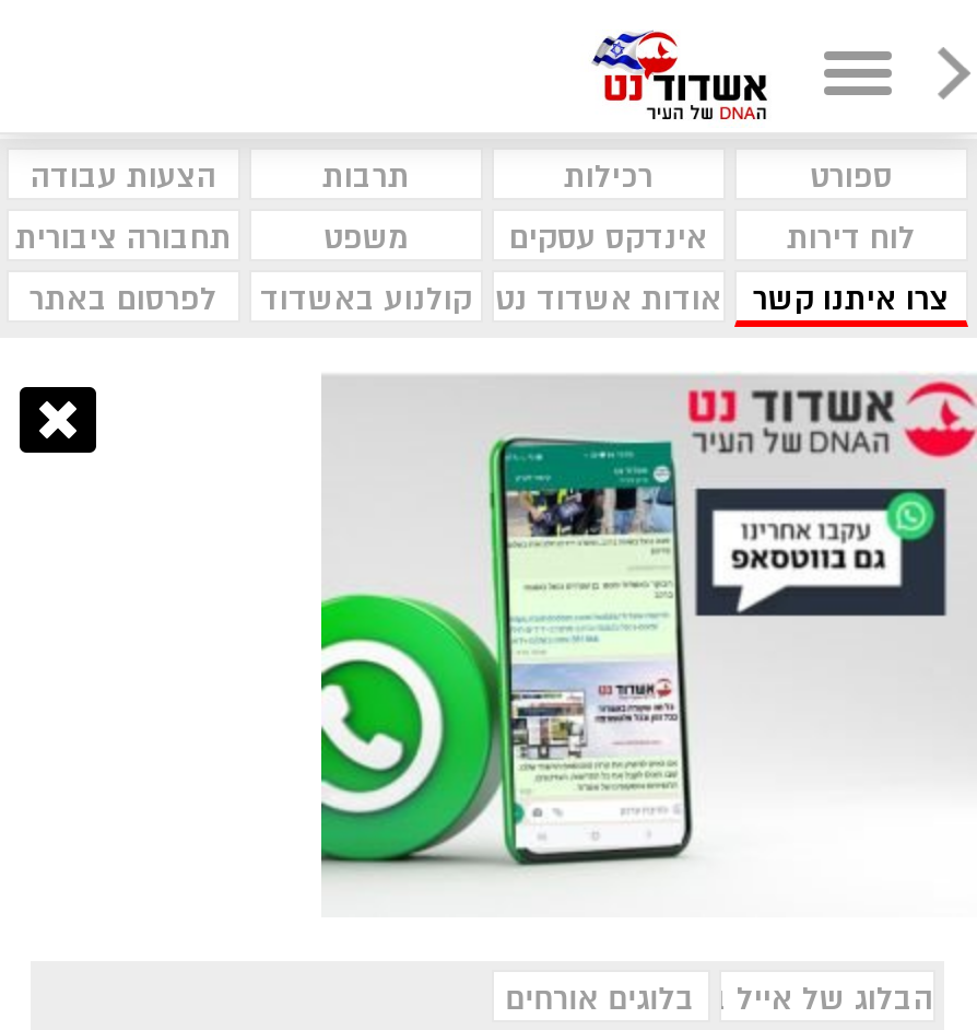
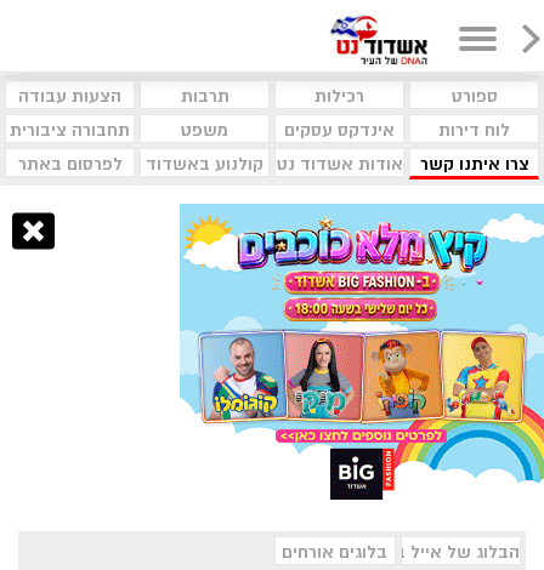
- [image]
+ [image]
